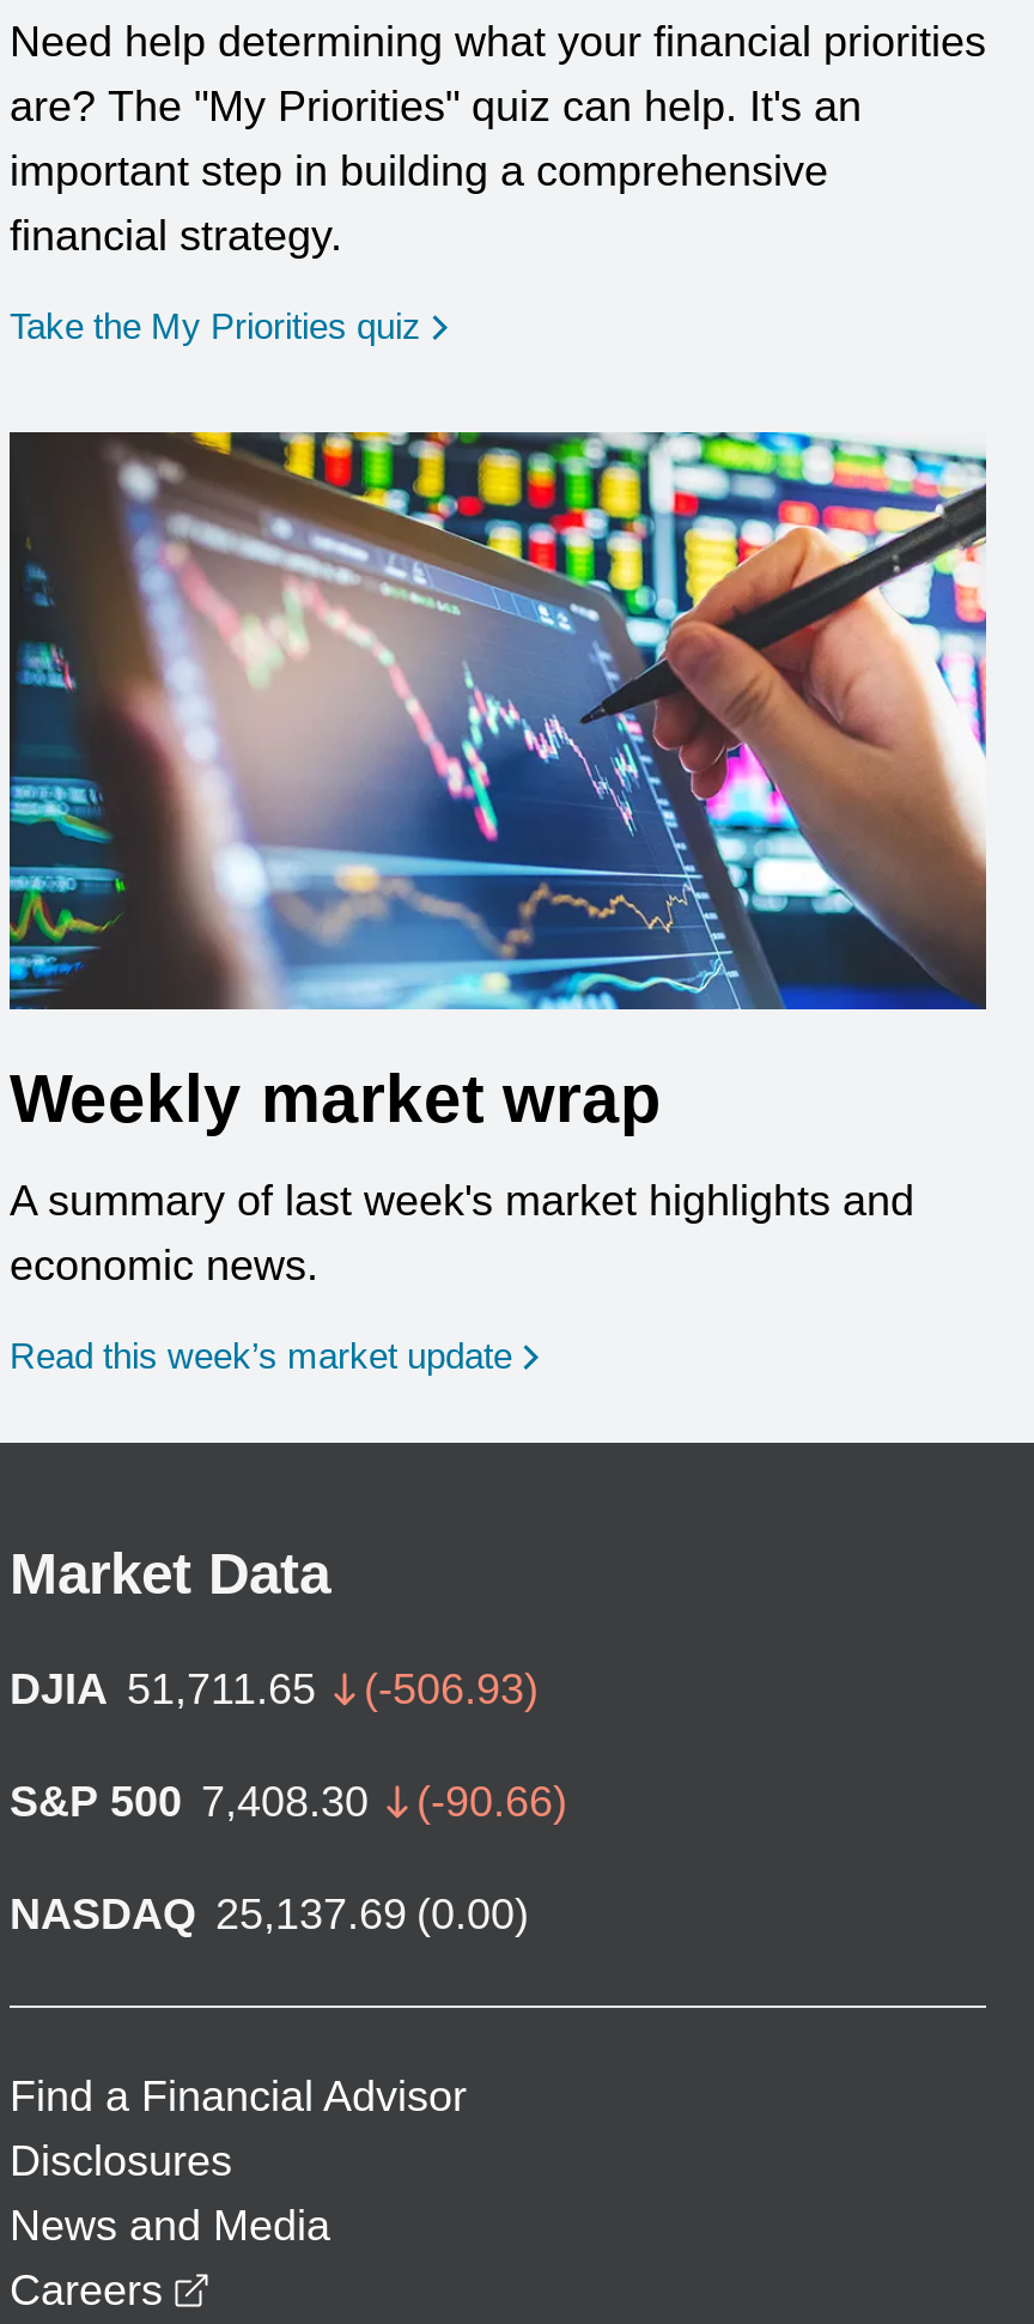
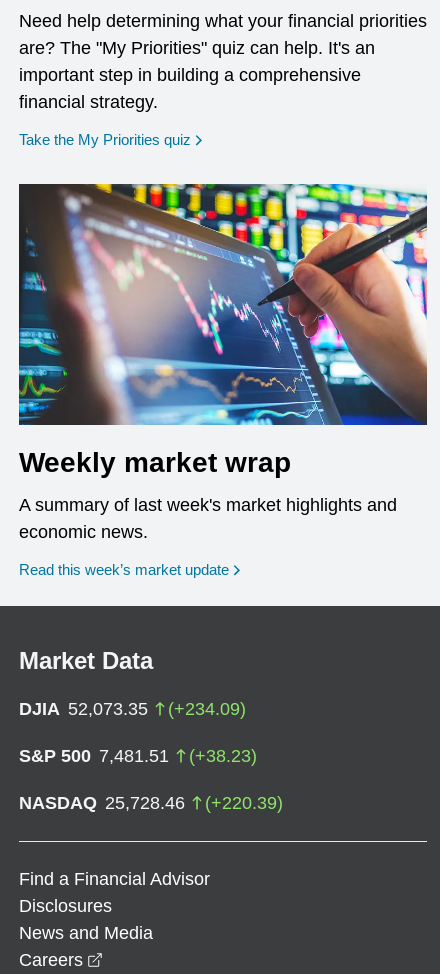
- DJIA 51,711.65
- (-506.93)
+ DJIA 52,073.35
+ (+234.09)

- S&P 500 7,408.30
- (-90.66)
+ S&P 500 7,481.51
+ (+38.23)

- NASDAQ 25,137.69 (0.00)
+ NASDAQ 25,728.46
+ (+220.39)
